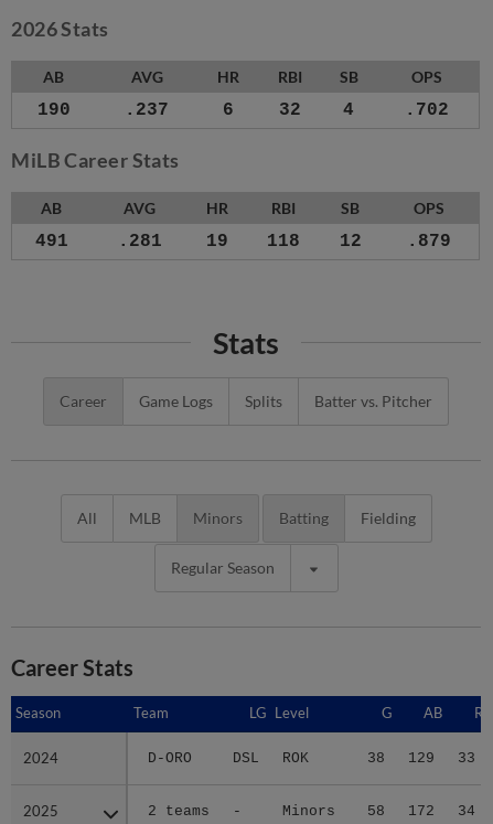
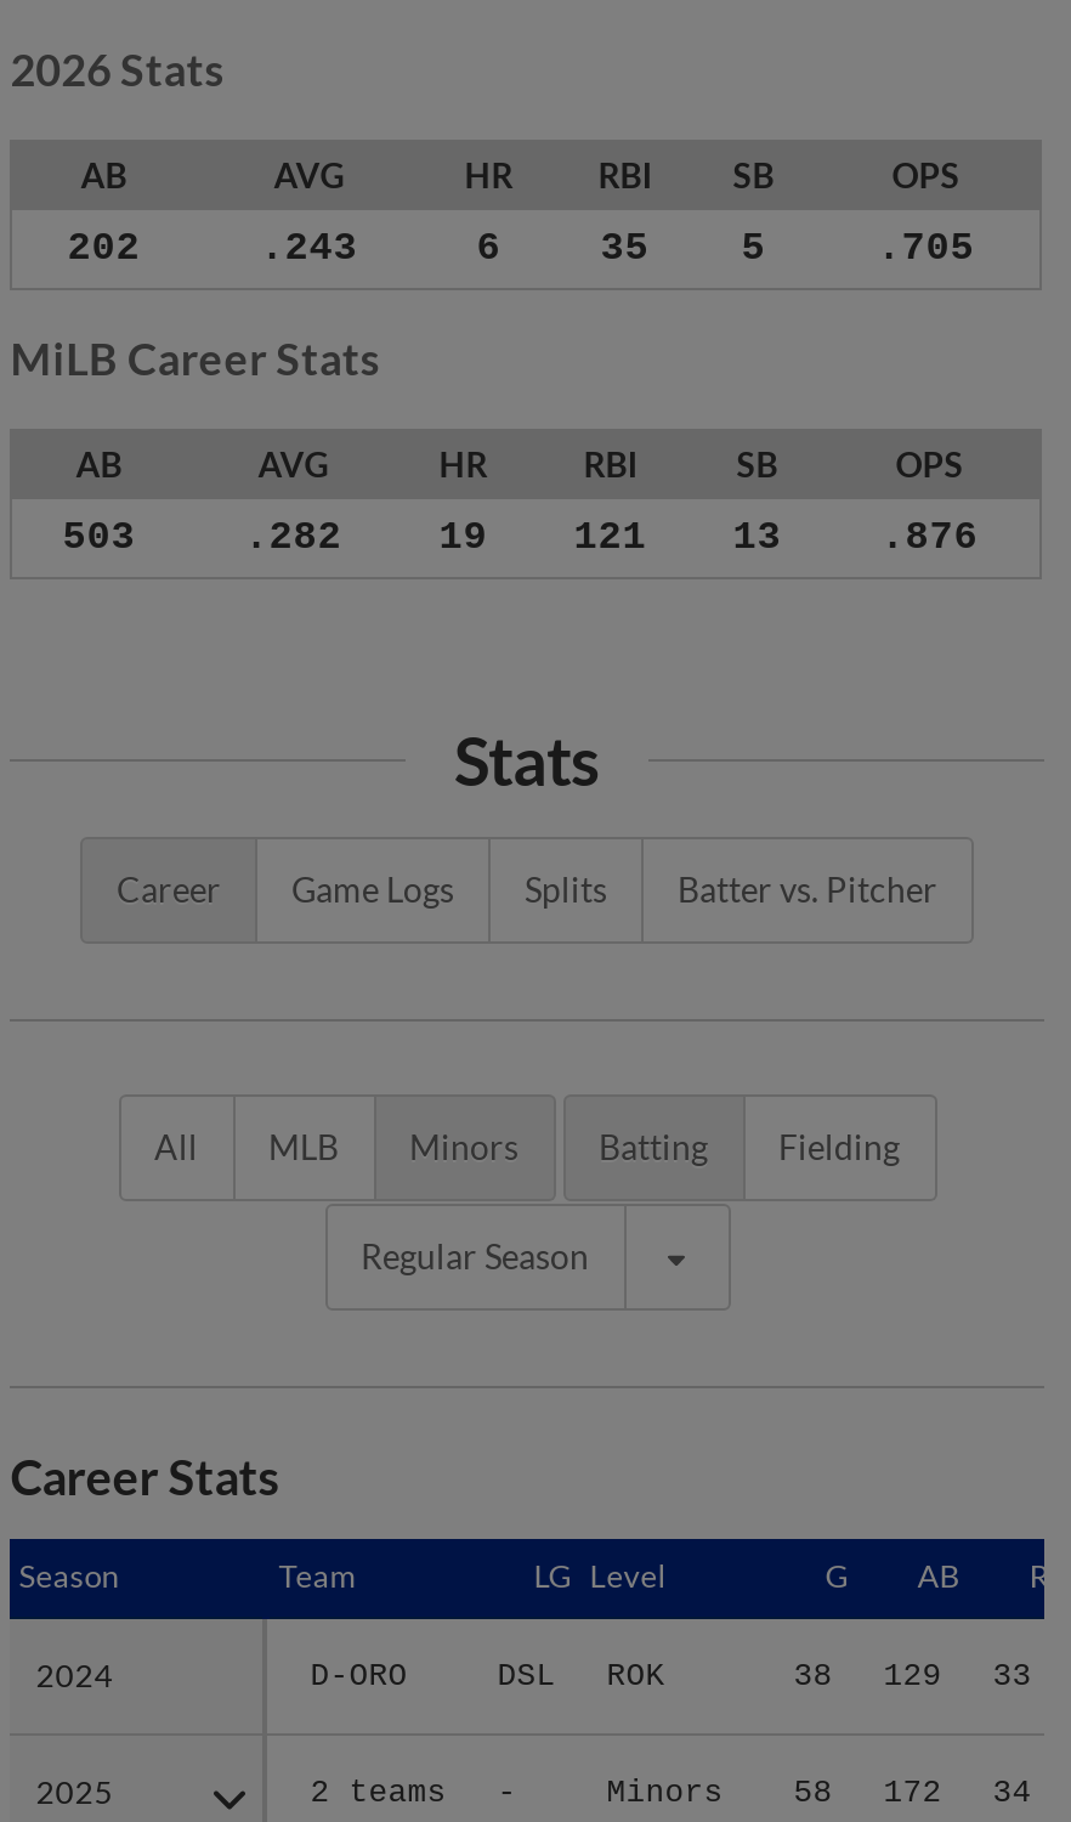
- 190
+ 202

- .237
+ .243

- 32
+ 35

- 4
+ 5

- .702
+ .705

- 491
+ 503

- .281
+ .282

- 118
+ 121

- 12
+ 13

- .879
+ .876
